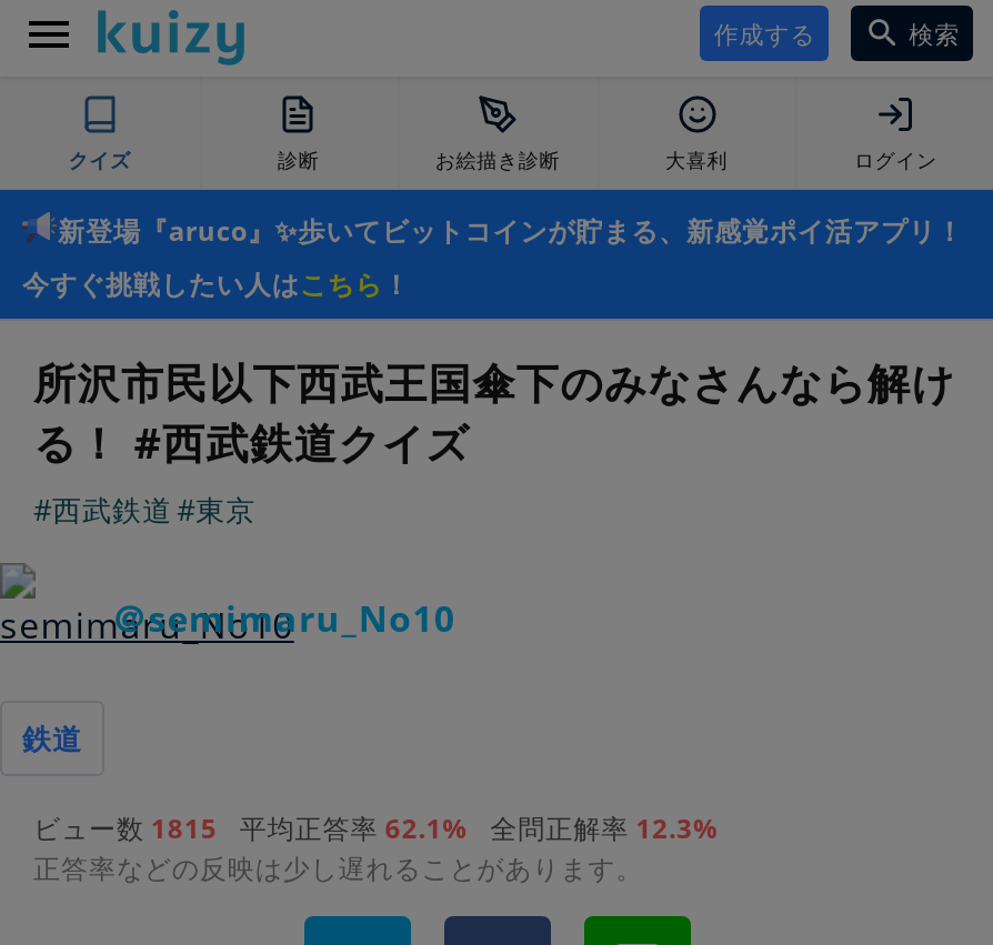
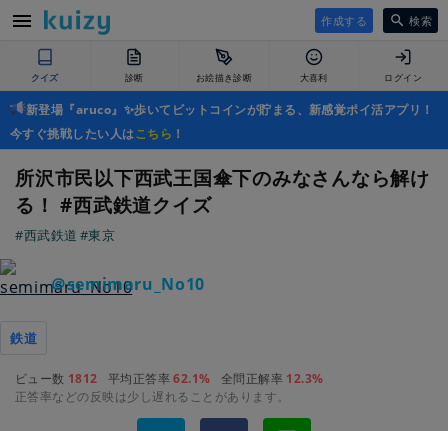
- ビュー数 1815 平均正答率 62.1% 全問正解率 12.3%
+ ビュー数 1812 平均正答率 62.1% 全問正解率 12.3%
